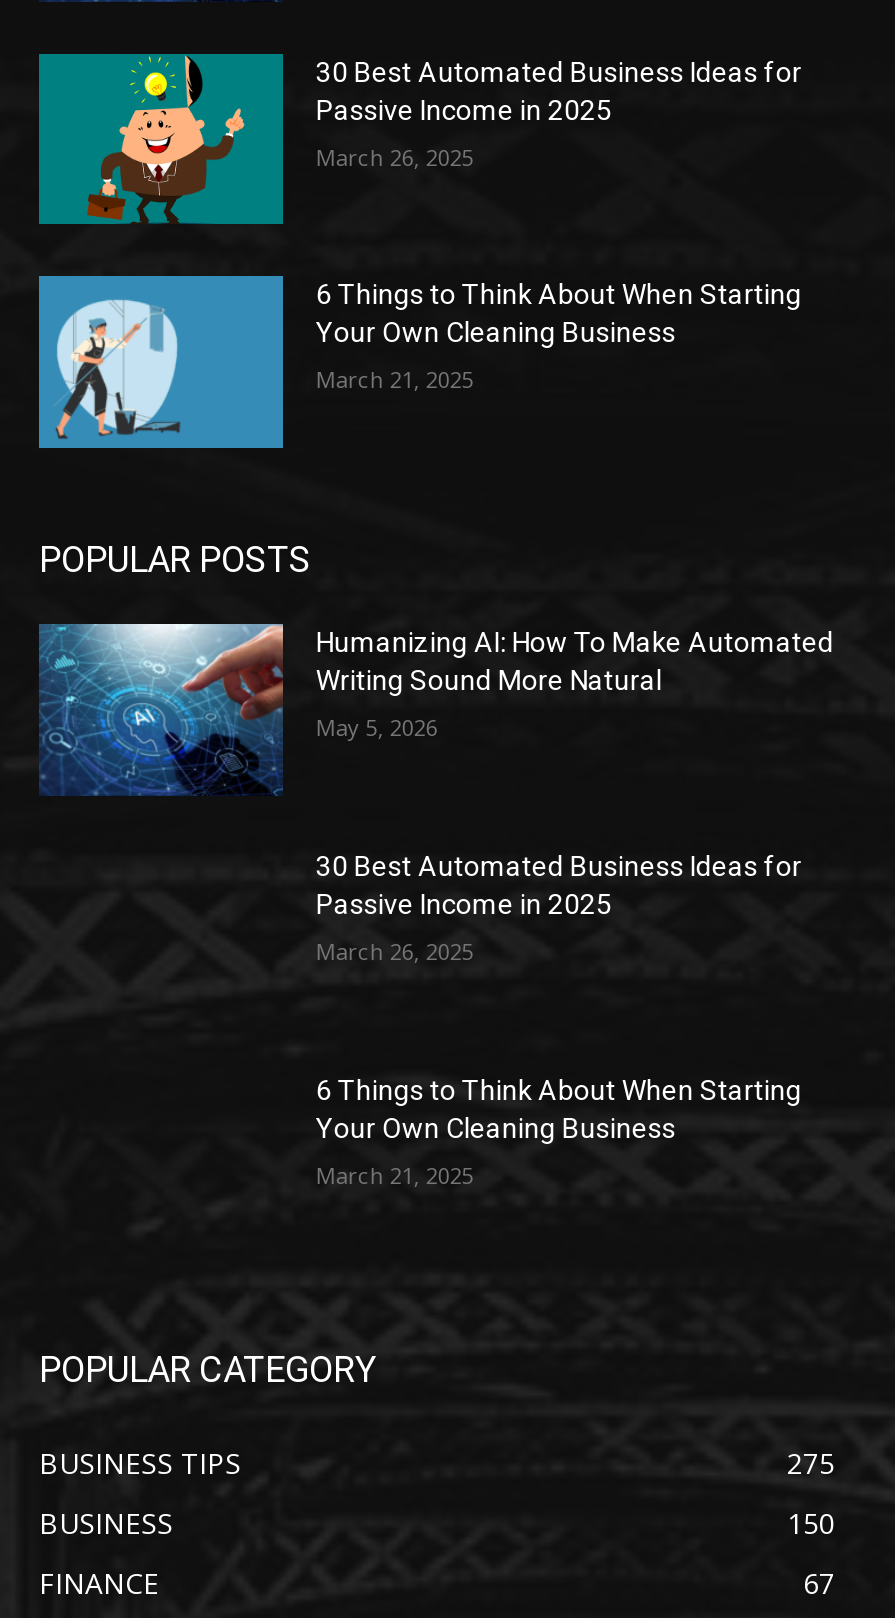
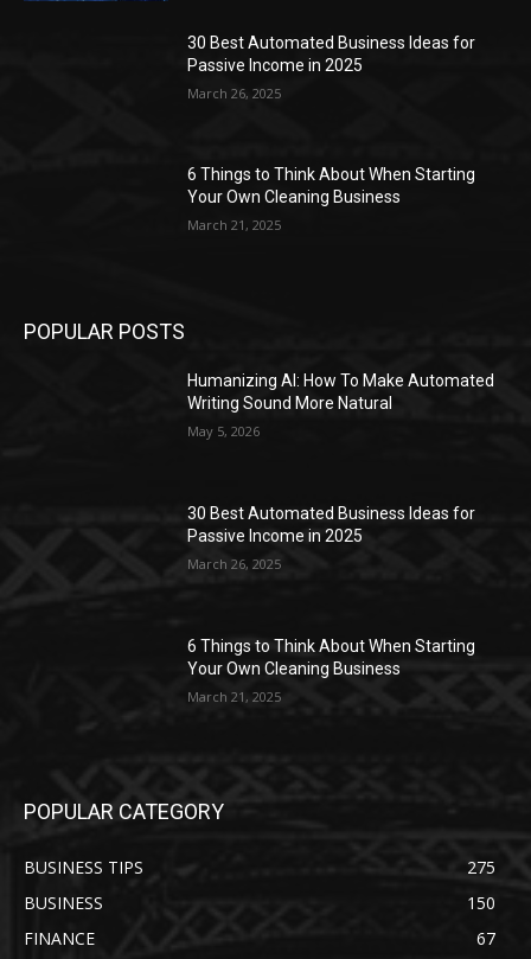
- [image]

- [image]

- [image]
